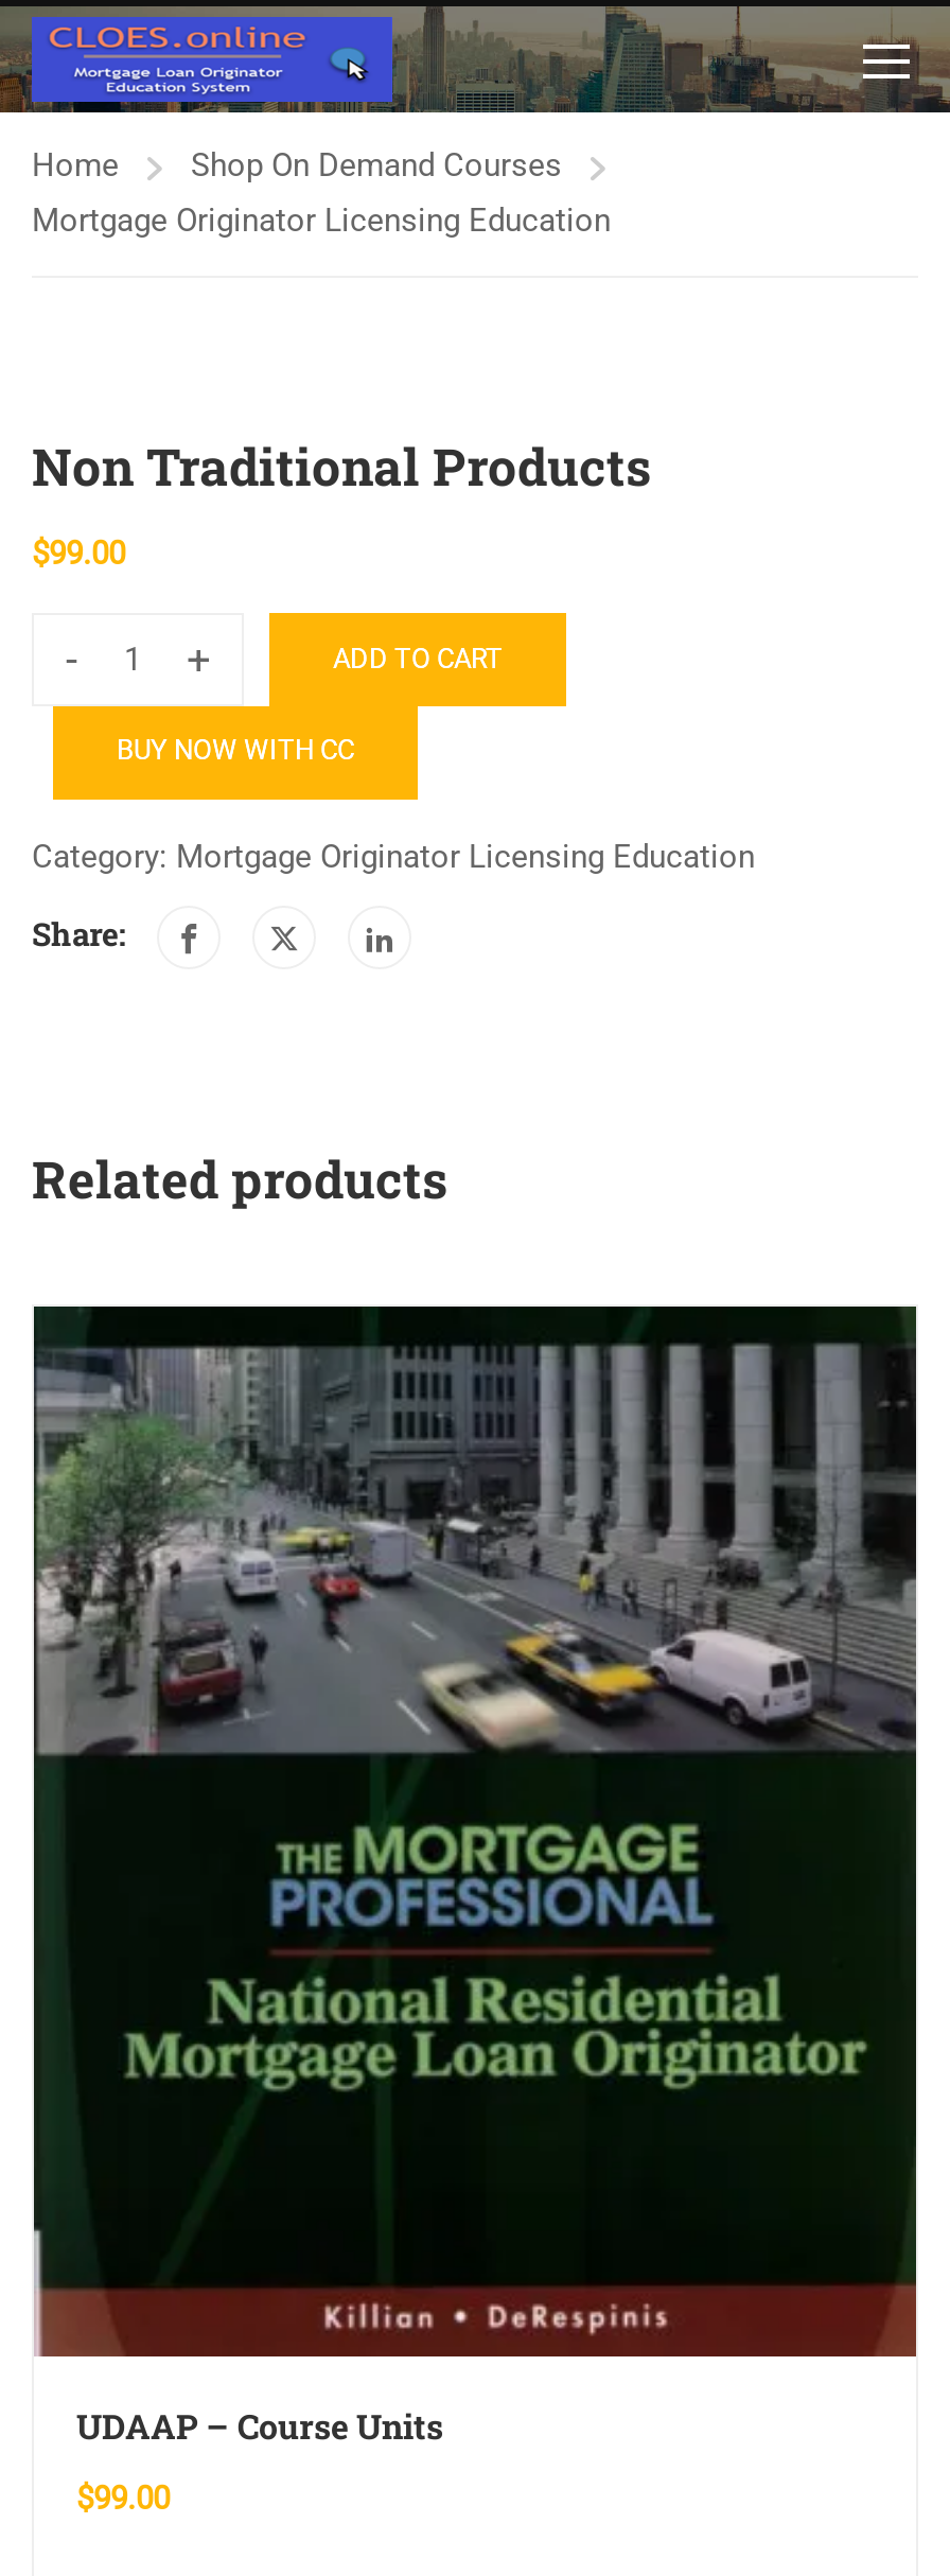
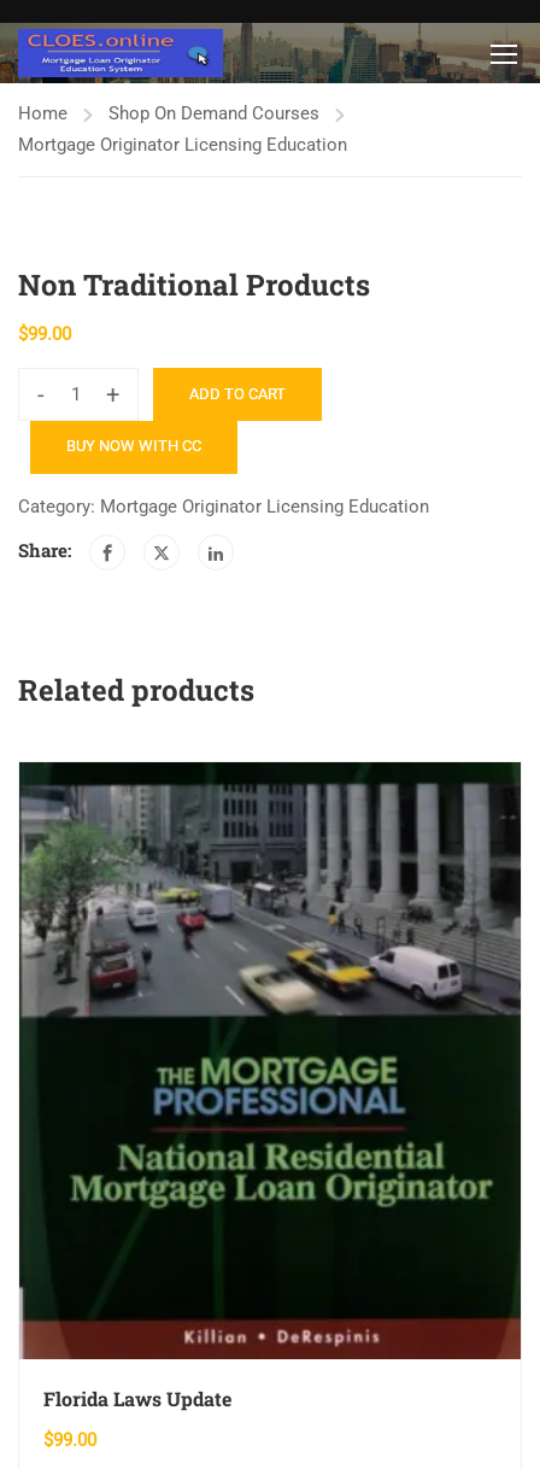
- UDAAP – Course Units
+ Florida Laws Update
